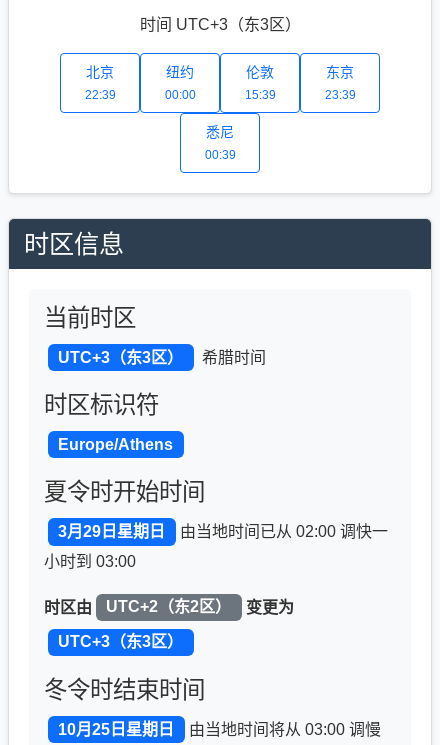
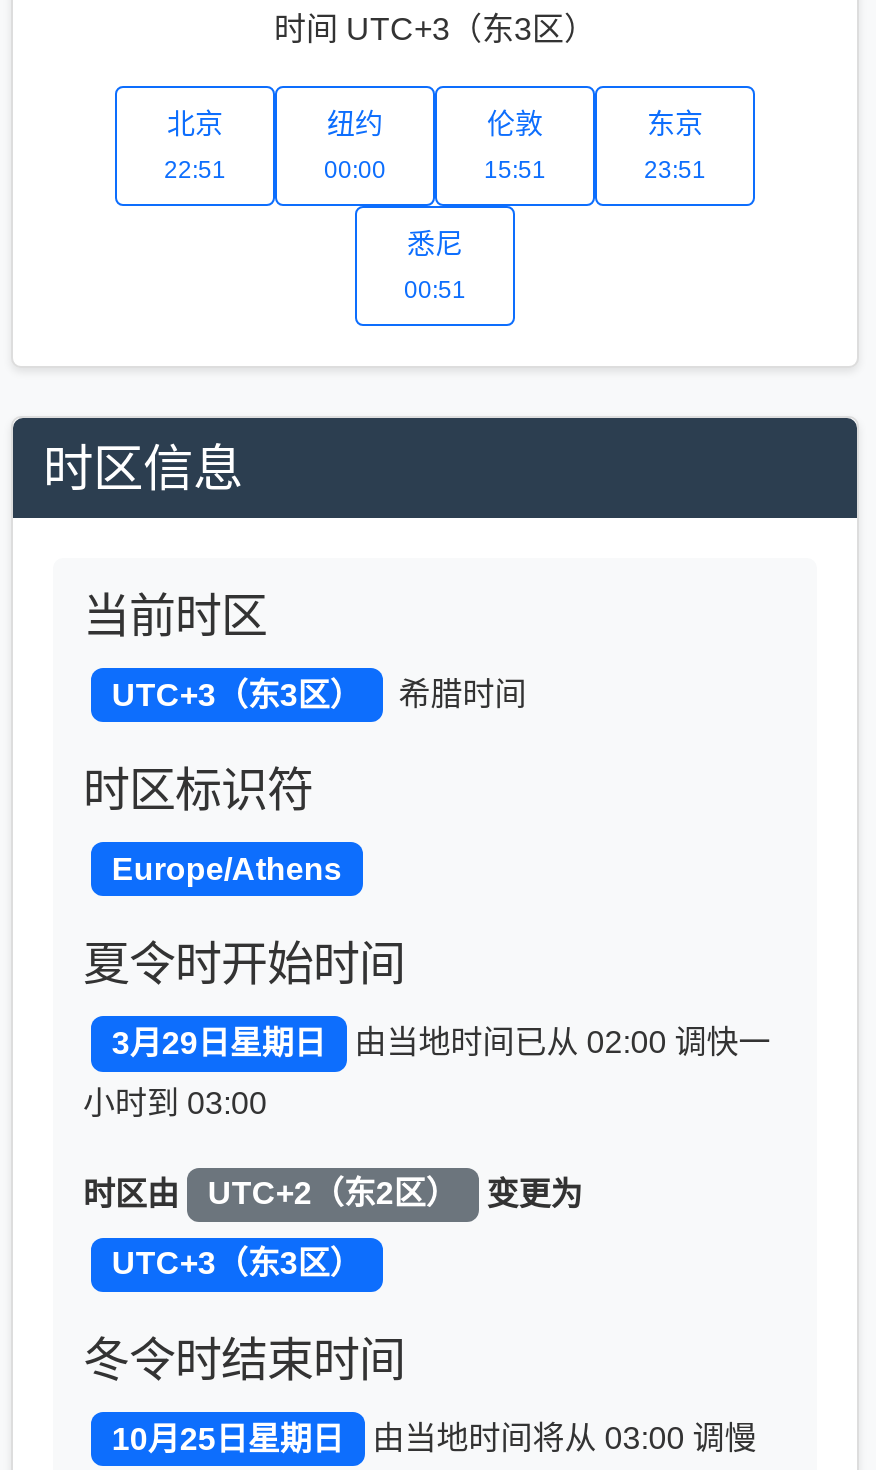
- 22:39
+ 22:51

- 15:39
+ 15:51

- 23:39
+ 23:51

- 00:39
+ 00:51
